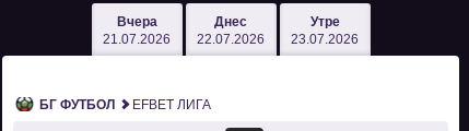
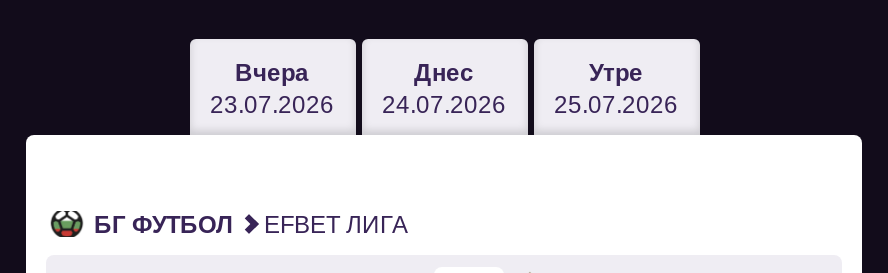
- 21.07.2026
+ 23.07.2026

- 22.07.2026
+ 24.07.2026

- 23.07.2026
+ 25.07.2026
